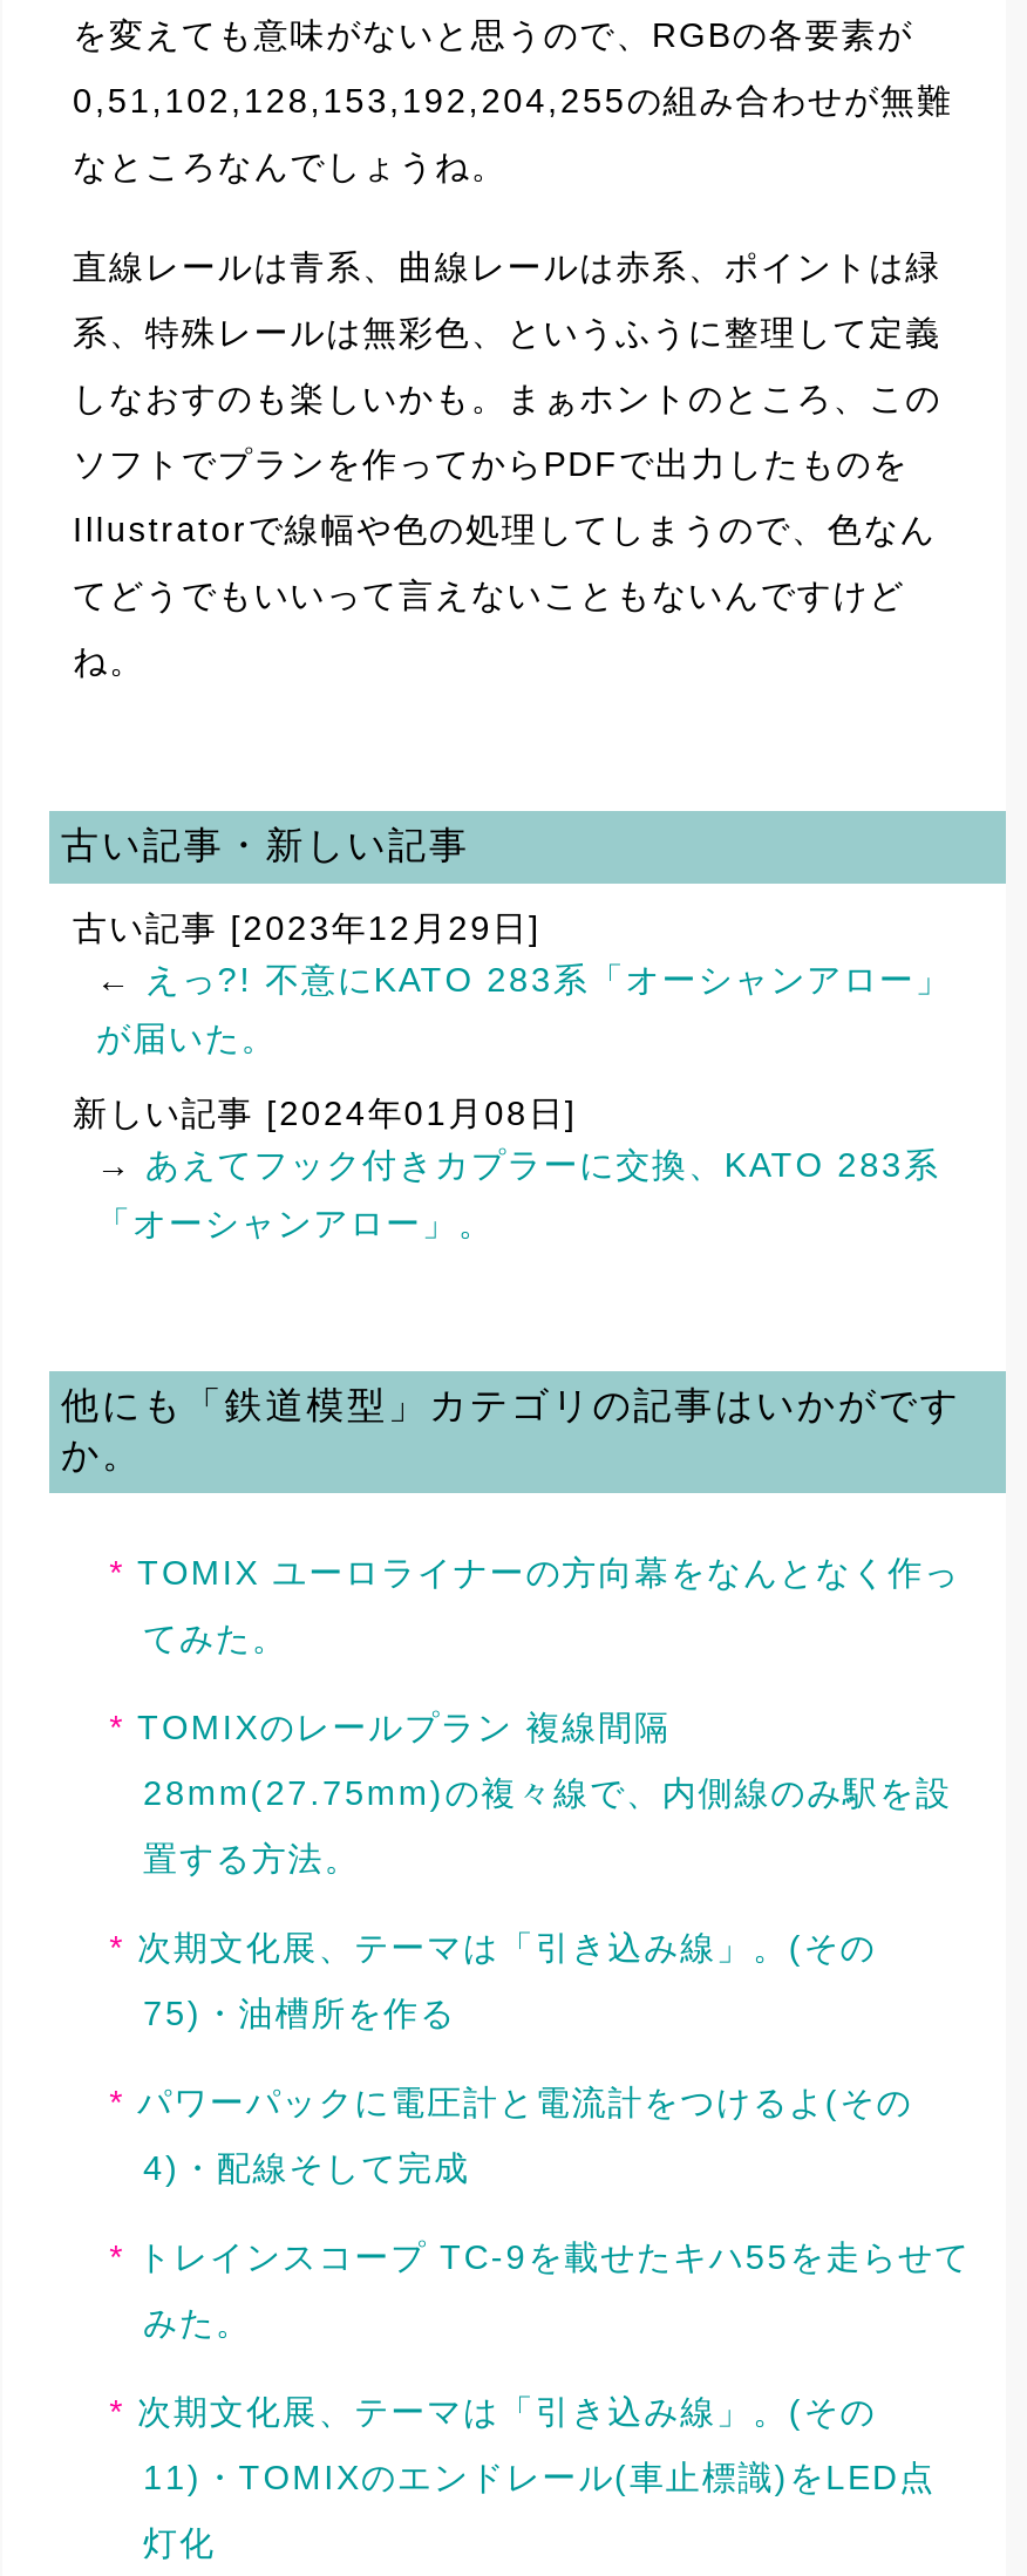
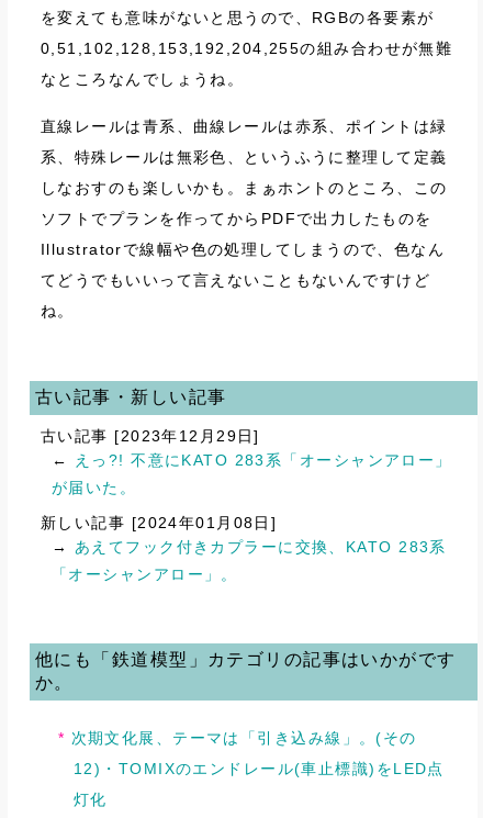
- TOMIX ユーロライナーの方向幕をなんとなく作っ
- てみた。
- TOMIXのレールプラン 複線間隔
- 28mm(27.75mm)の複々線で、内側線のみ駅を設
- 置する方法。

- 75)・油槽所を作る
- パワーパックに電圧計と電流計をつけるよ(その
- 4)・配線そして完成
- トレインスコープ TC-9を載せたキハ55を走らせて
- みた。
- 次期文化展、テーマは「引き込み線」。(その
- 11)・TOMIXのエンドレール(車止標識)をLED点
+ 12)・TOMIXのエンドレール(車止標識)をLED点
